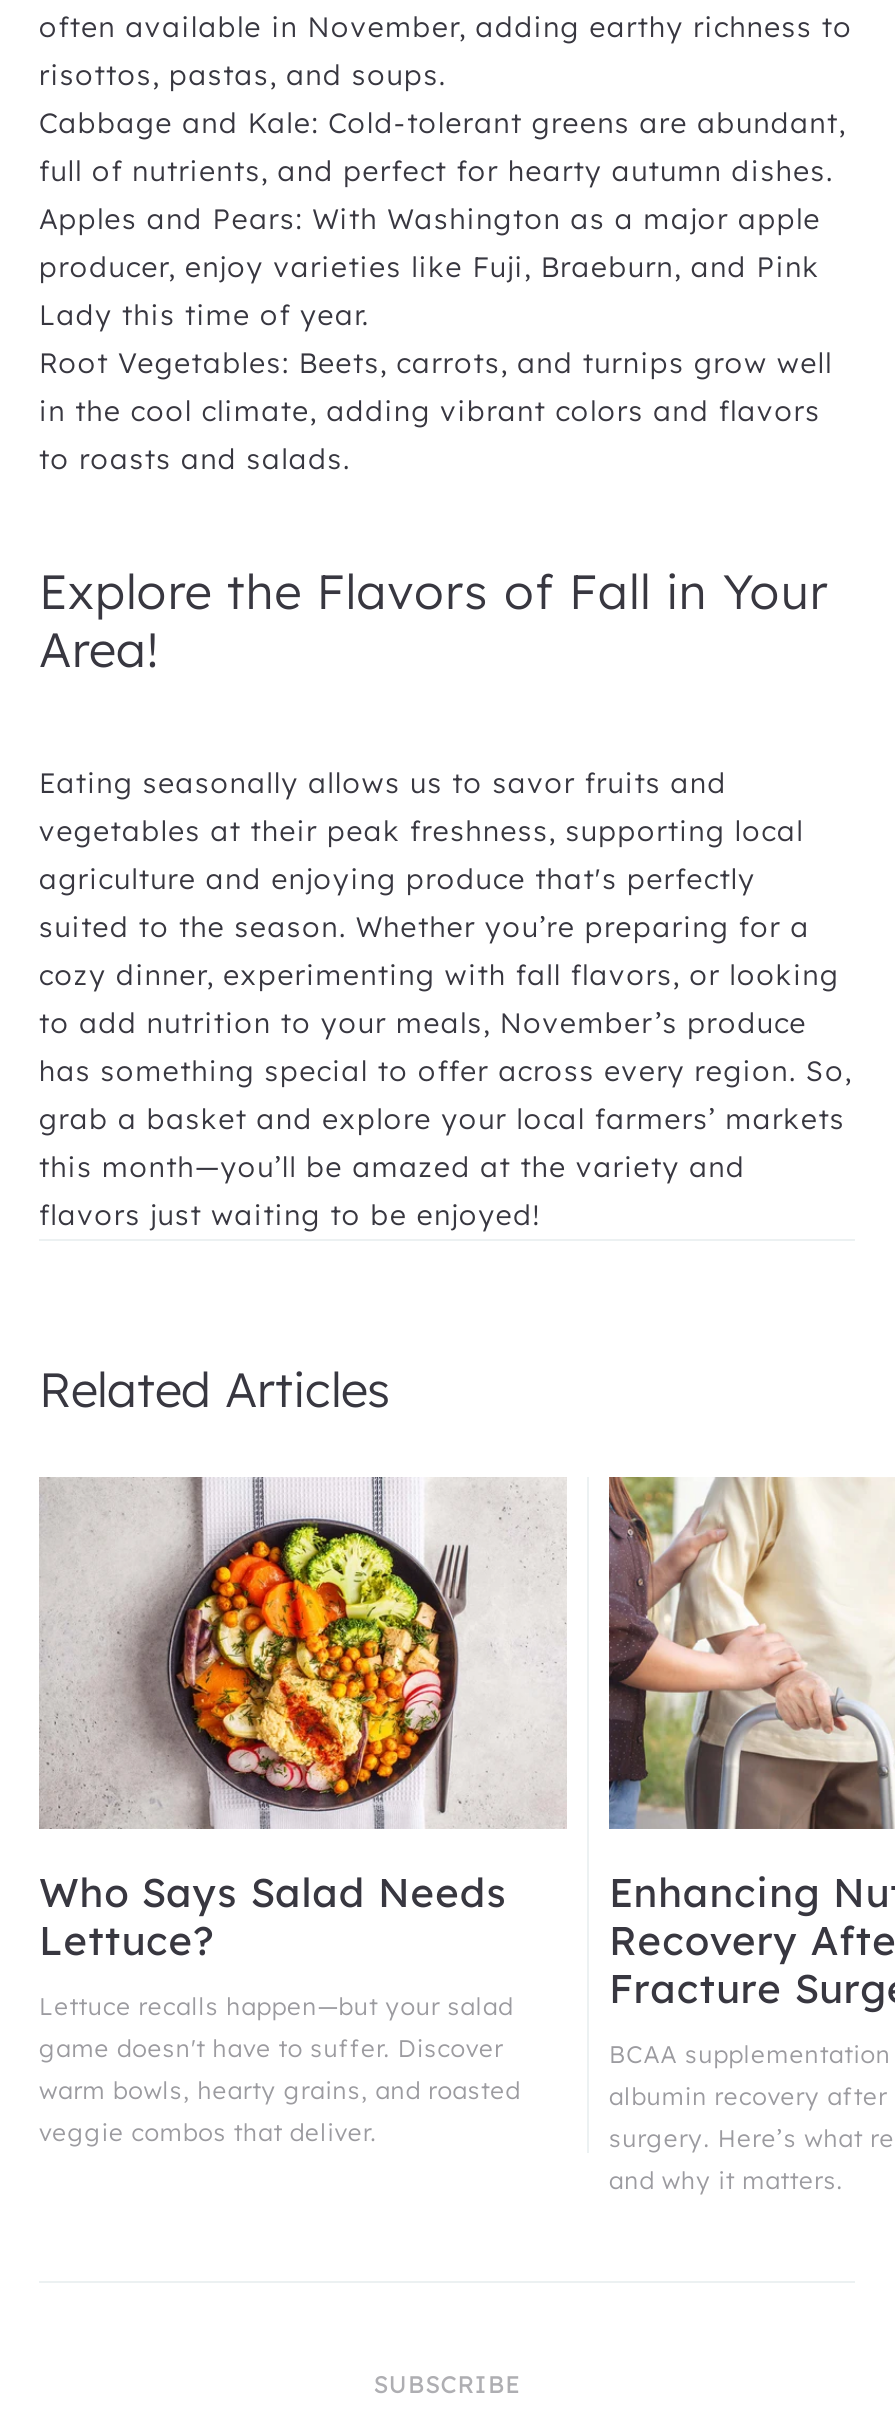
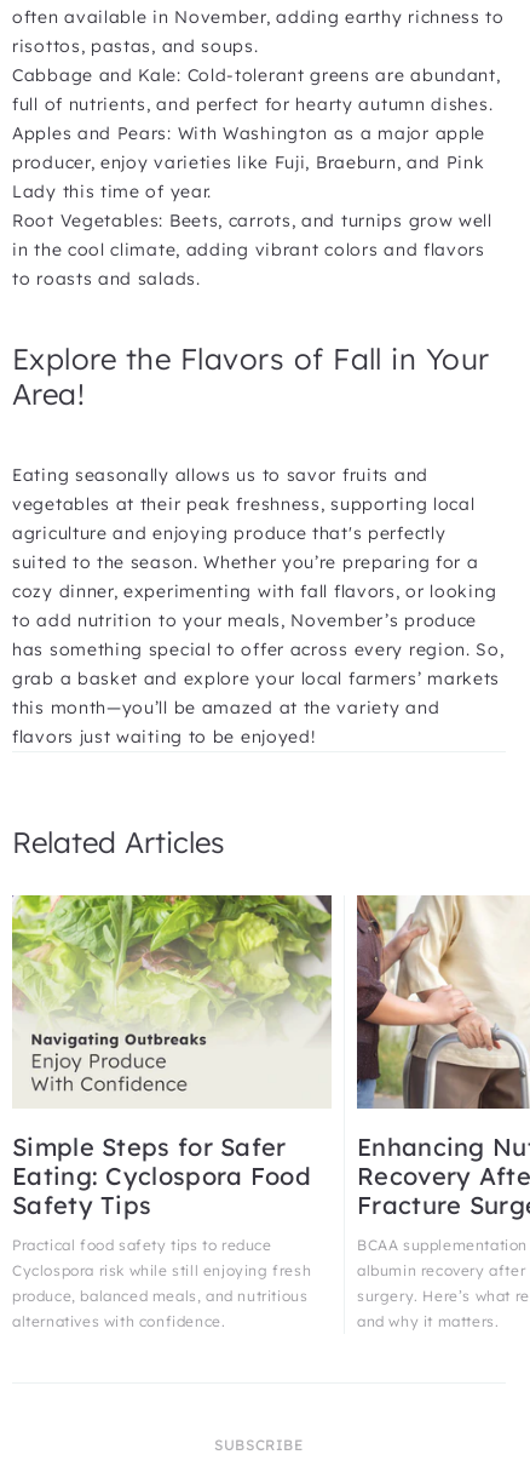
- [image]
- Who Says Salad Needs
- Lettuce?
+ [image]
+ Simple Steps for Safer
+ Eating: Cyclospora Food
+ Safety Tips

- Lettuce recalls happen—but your salad
- game doesn't have to suffer. Discover
- warm bowls, hearty grains, and roasted
- veggie combos that deliver.
+ Practical food safety tips to reduce
+ Cyclospora risk while still enjoying fresh
+ produce, balanced meals, and nutritious
+ alternatives with confidence.
